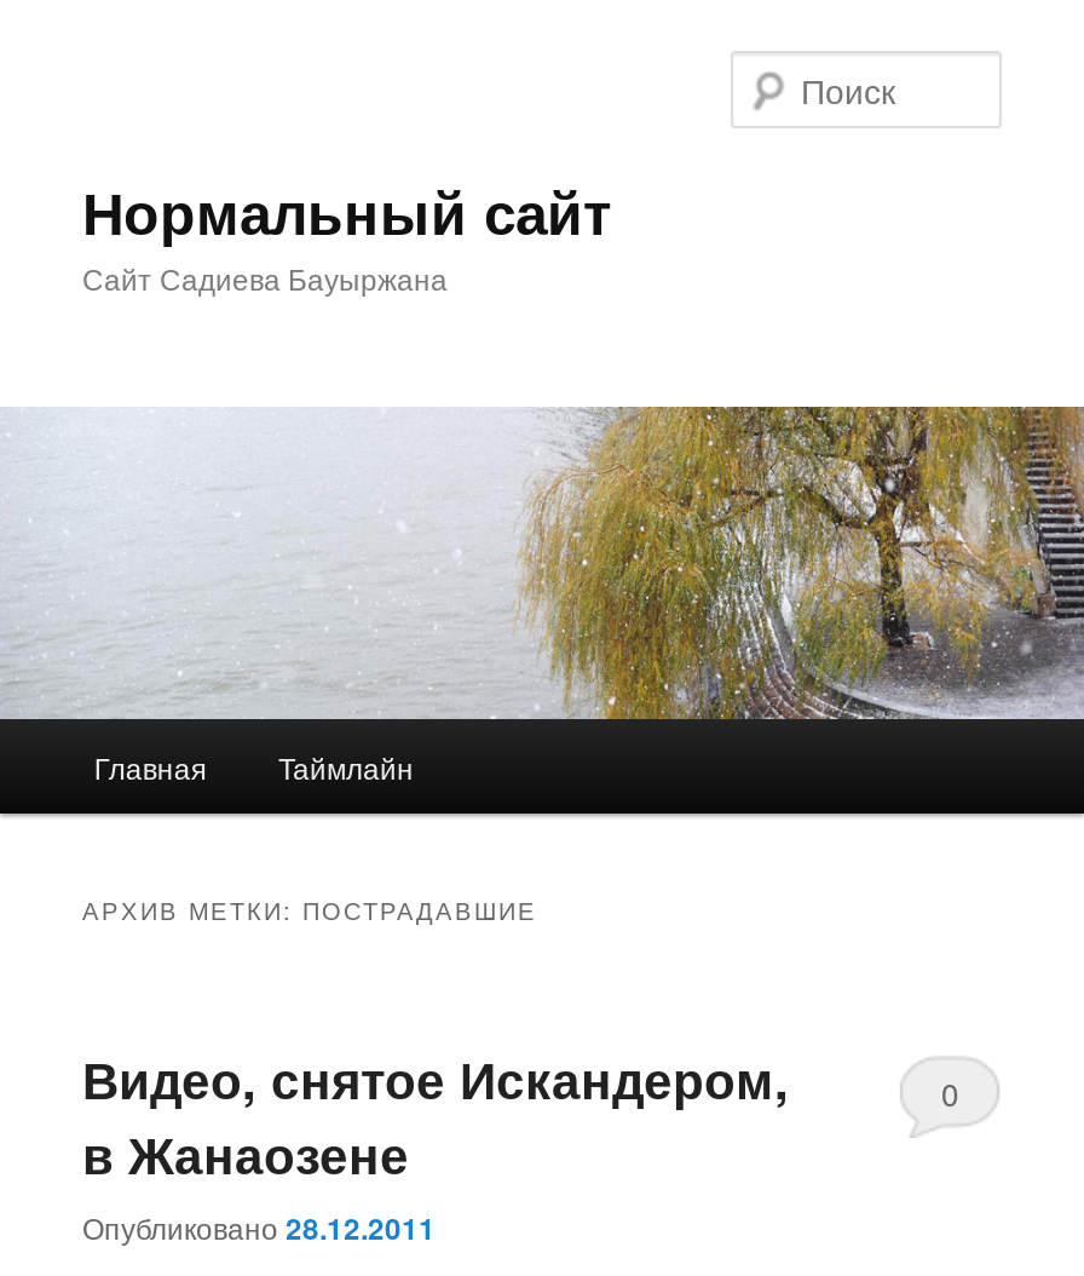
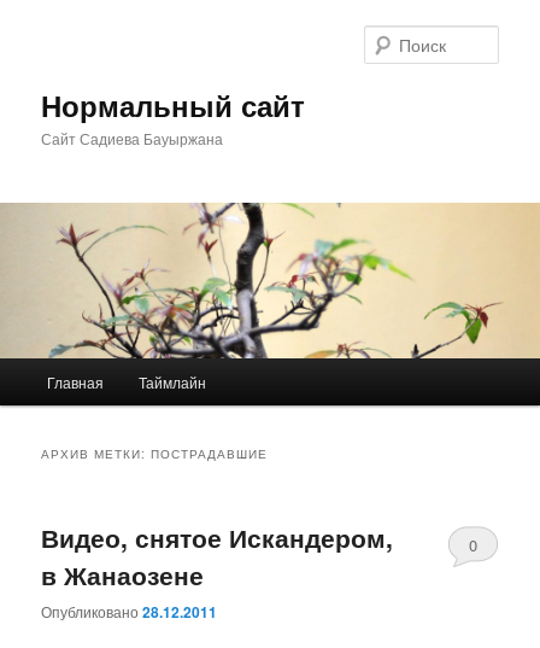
- [image]
+ [image]
